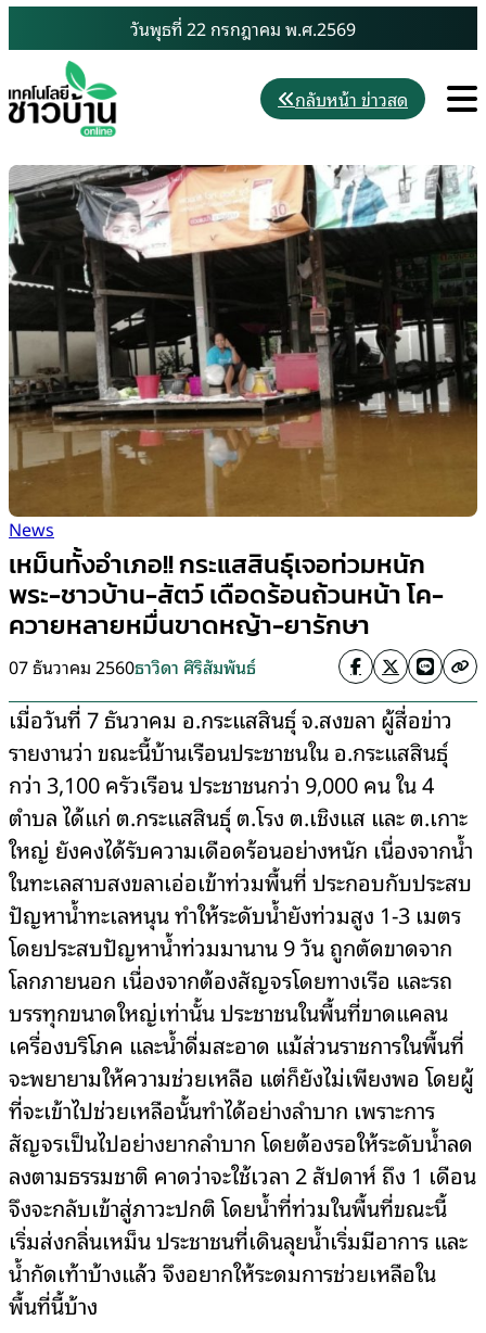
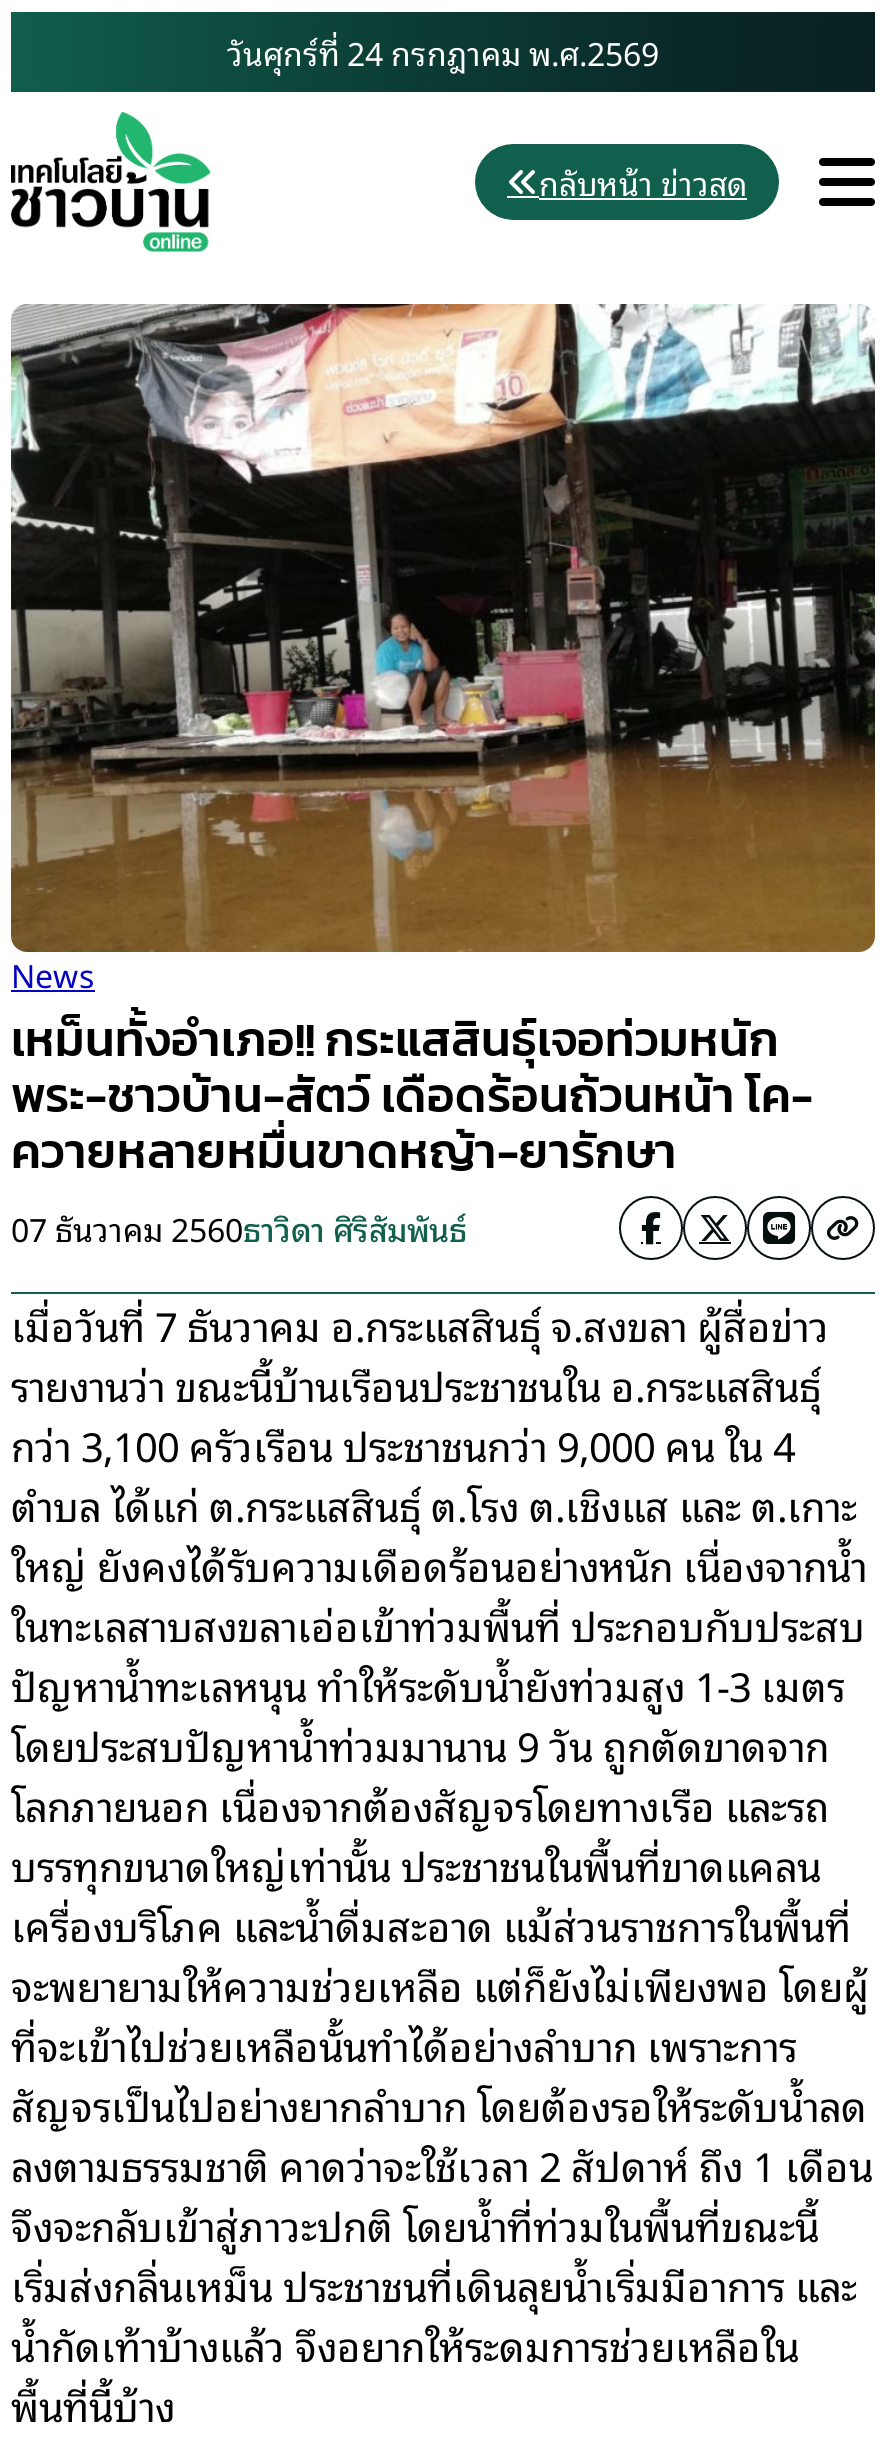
- วันพุธที่ 22 กรกฎาคม พ.ศ.2569
+ วันศุกร์ที่ 24 กรกฎาคม พ.ศ.2569
